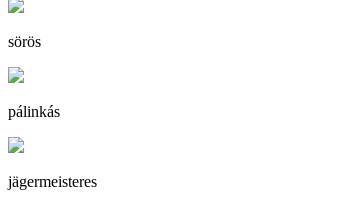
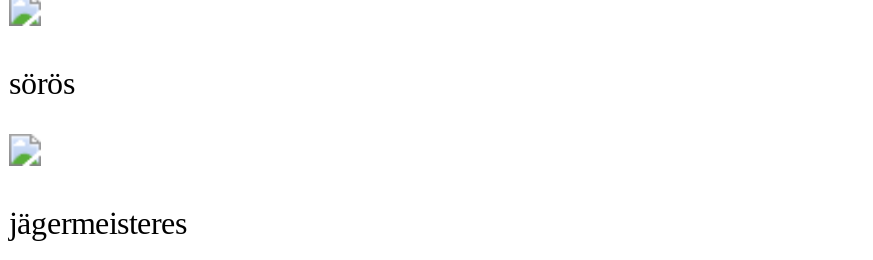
- pálinkás
